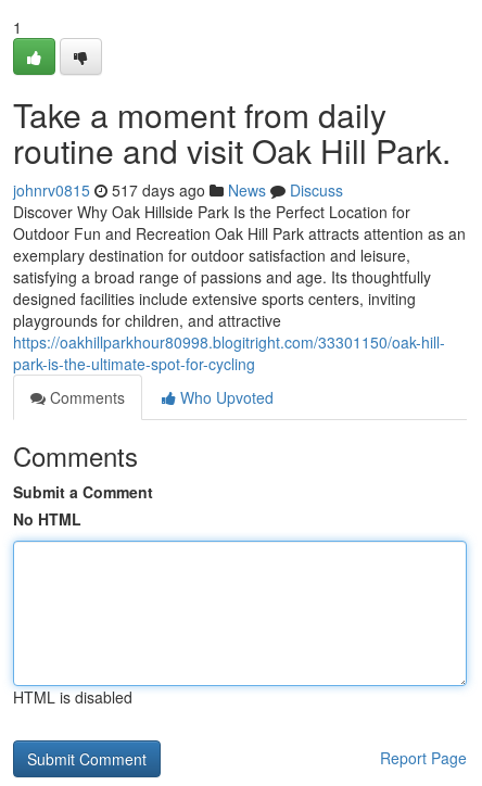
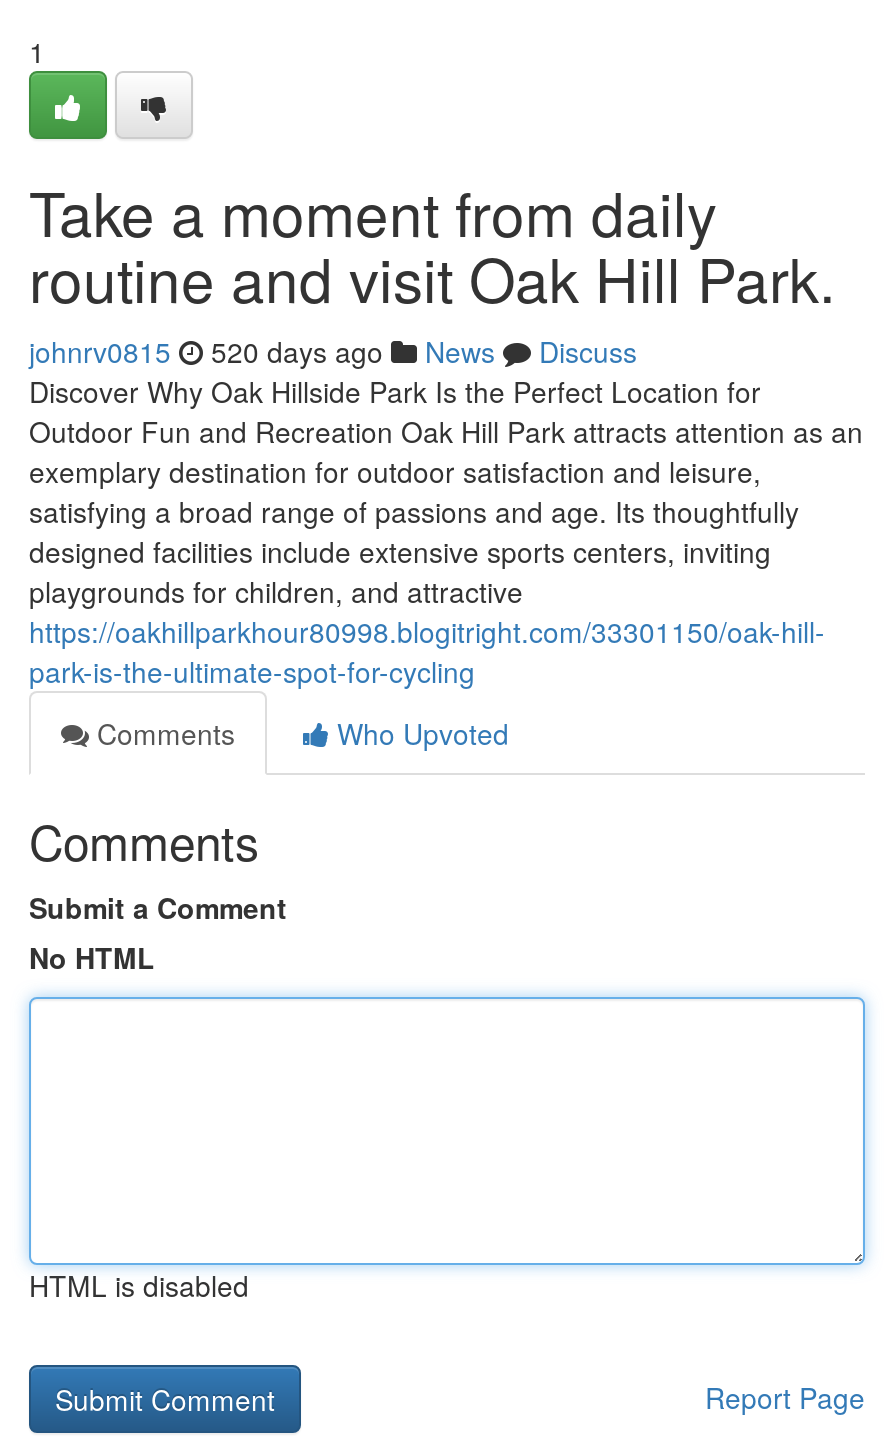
- johnrv0815 517 days ago News Discuss
+ johnrv0815 520 days ago News Discuss
